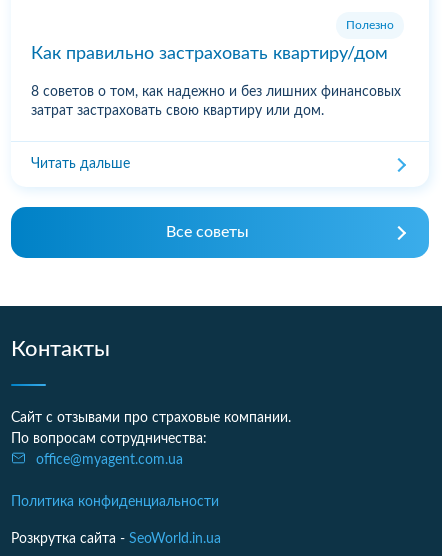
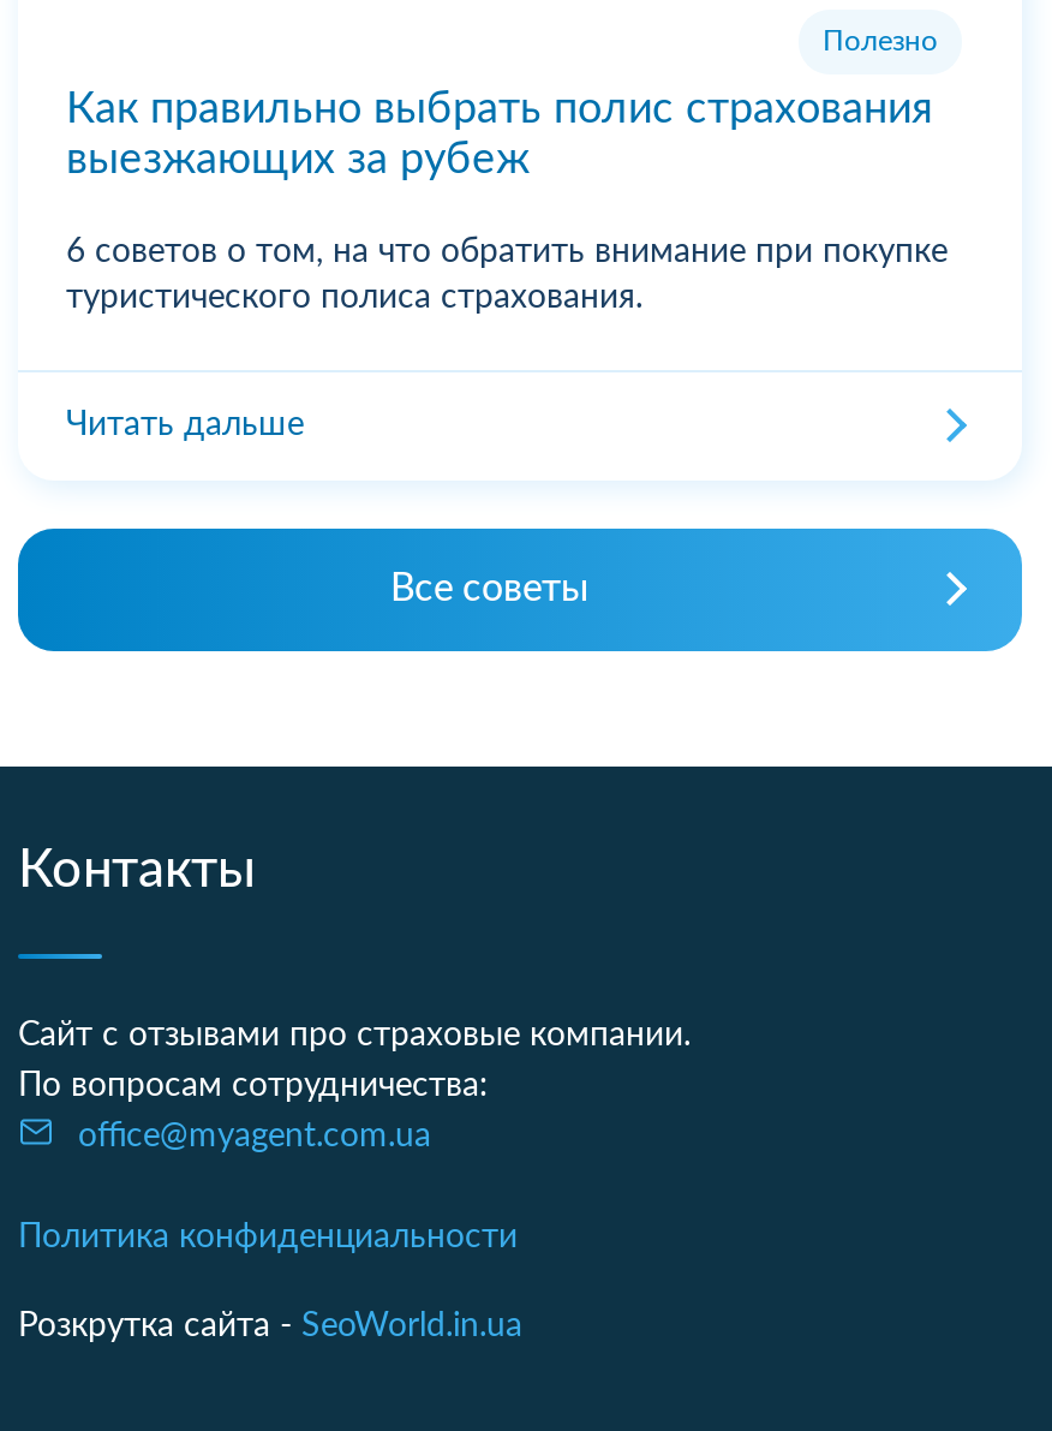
- Как правильно застраховать квартиру/дом
+ Как правильно выбрать полис страхования
+ выезжающих за рубеж

- 8 советов о том, как надежно и без лишних финансовых
- затрат застраховать свою квартиру или дом.
+ 6 советов о том, на что обратить внимание при покупке
+ туристического полиса страхования.
